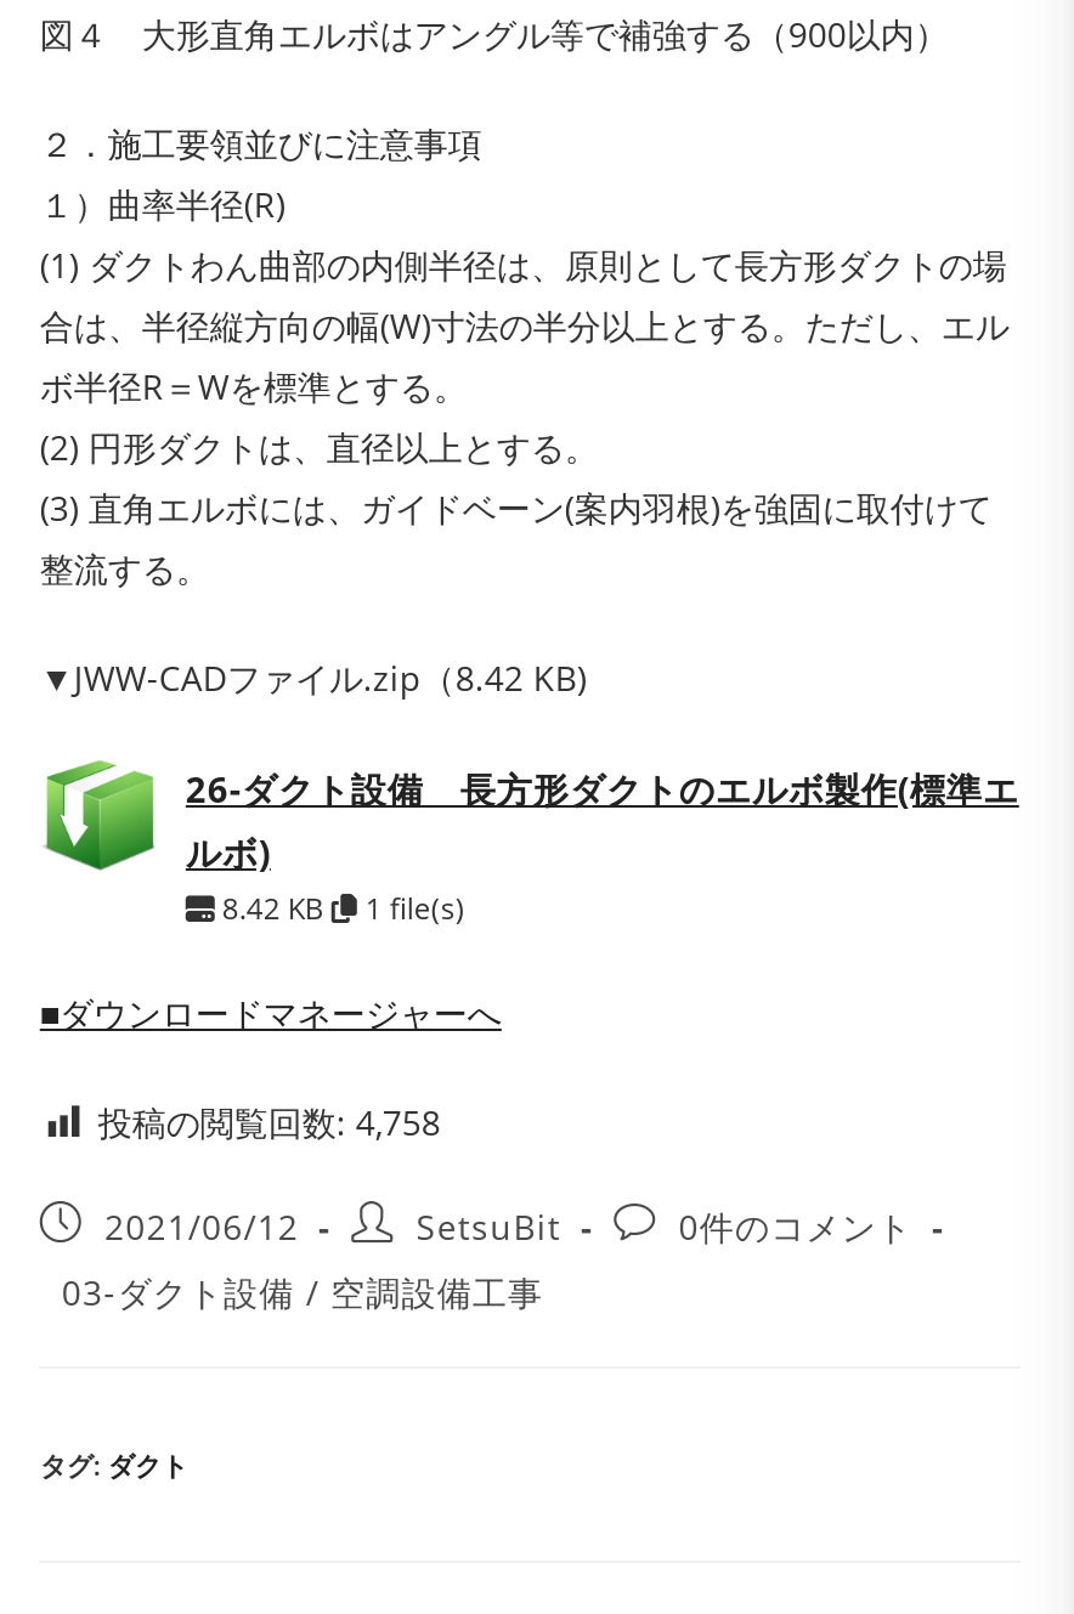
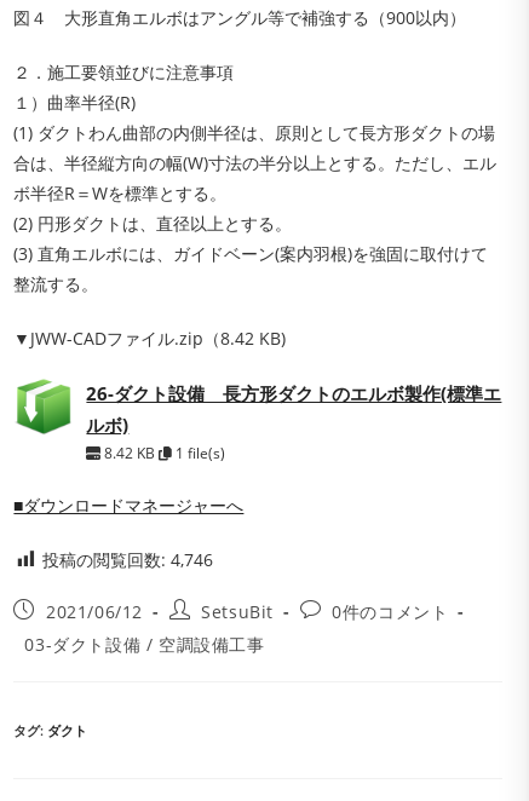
- 投稿の閲覧回数: 4,758
+ 投稿の閲覧回数: 4,746
